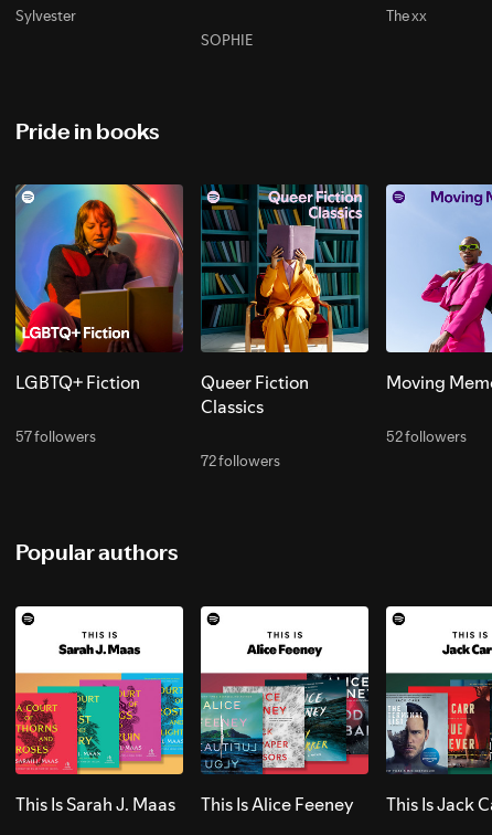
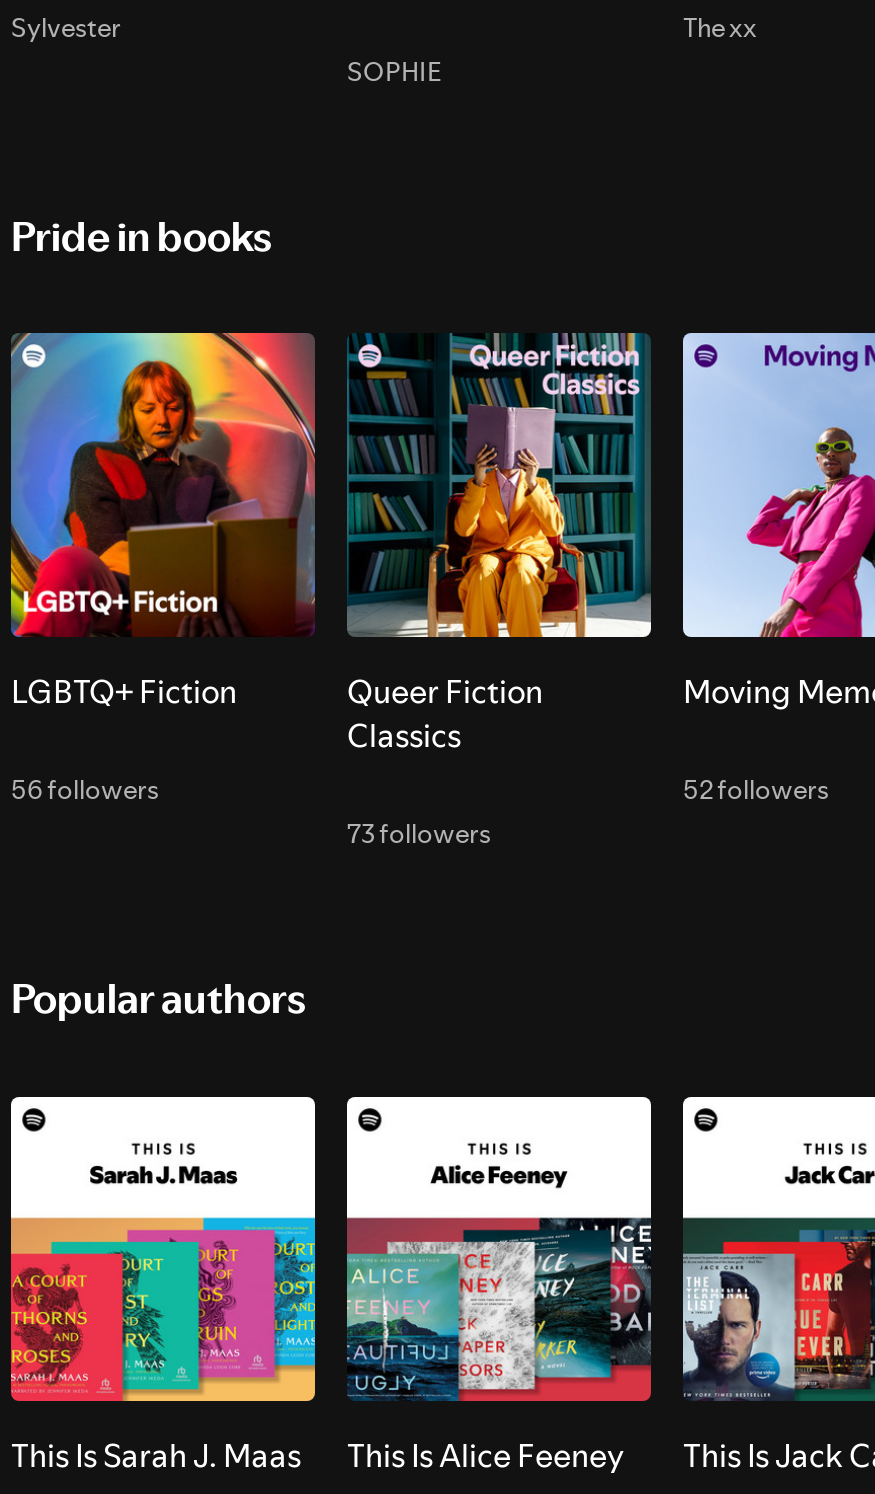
- 57 followers
+ 56 followers

- 72 followers
+ 73 followers
